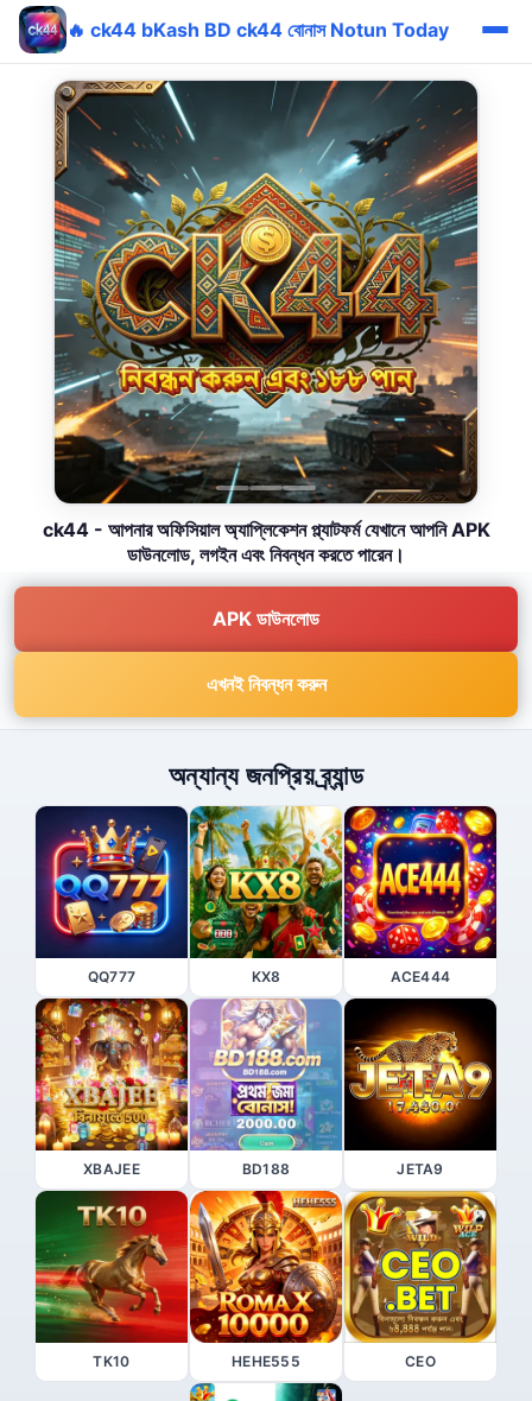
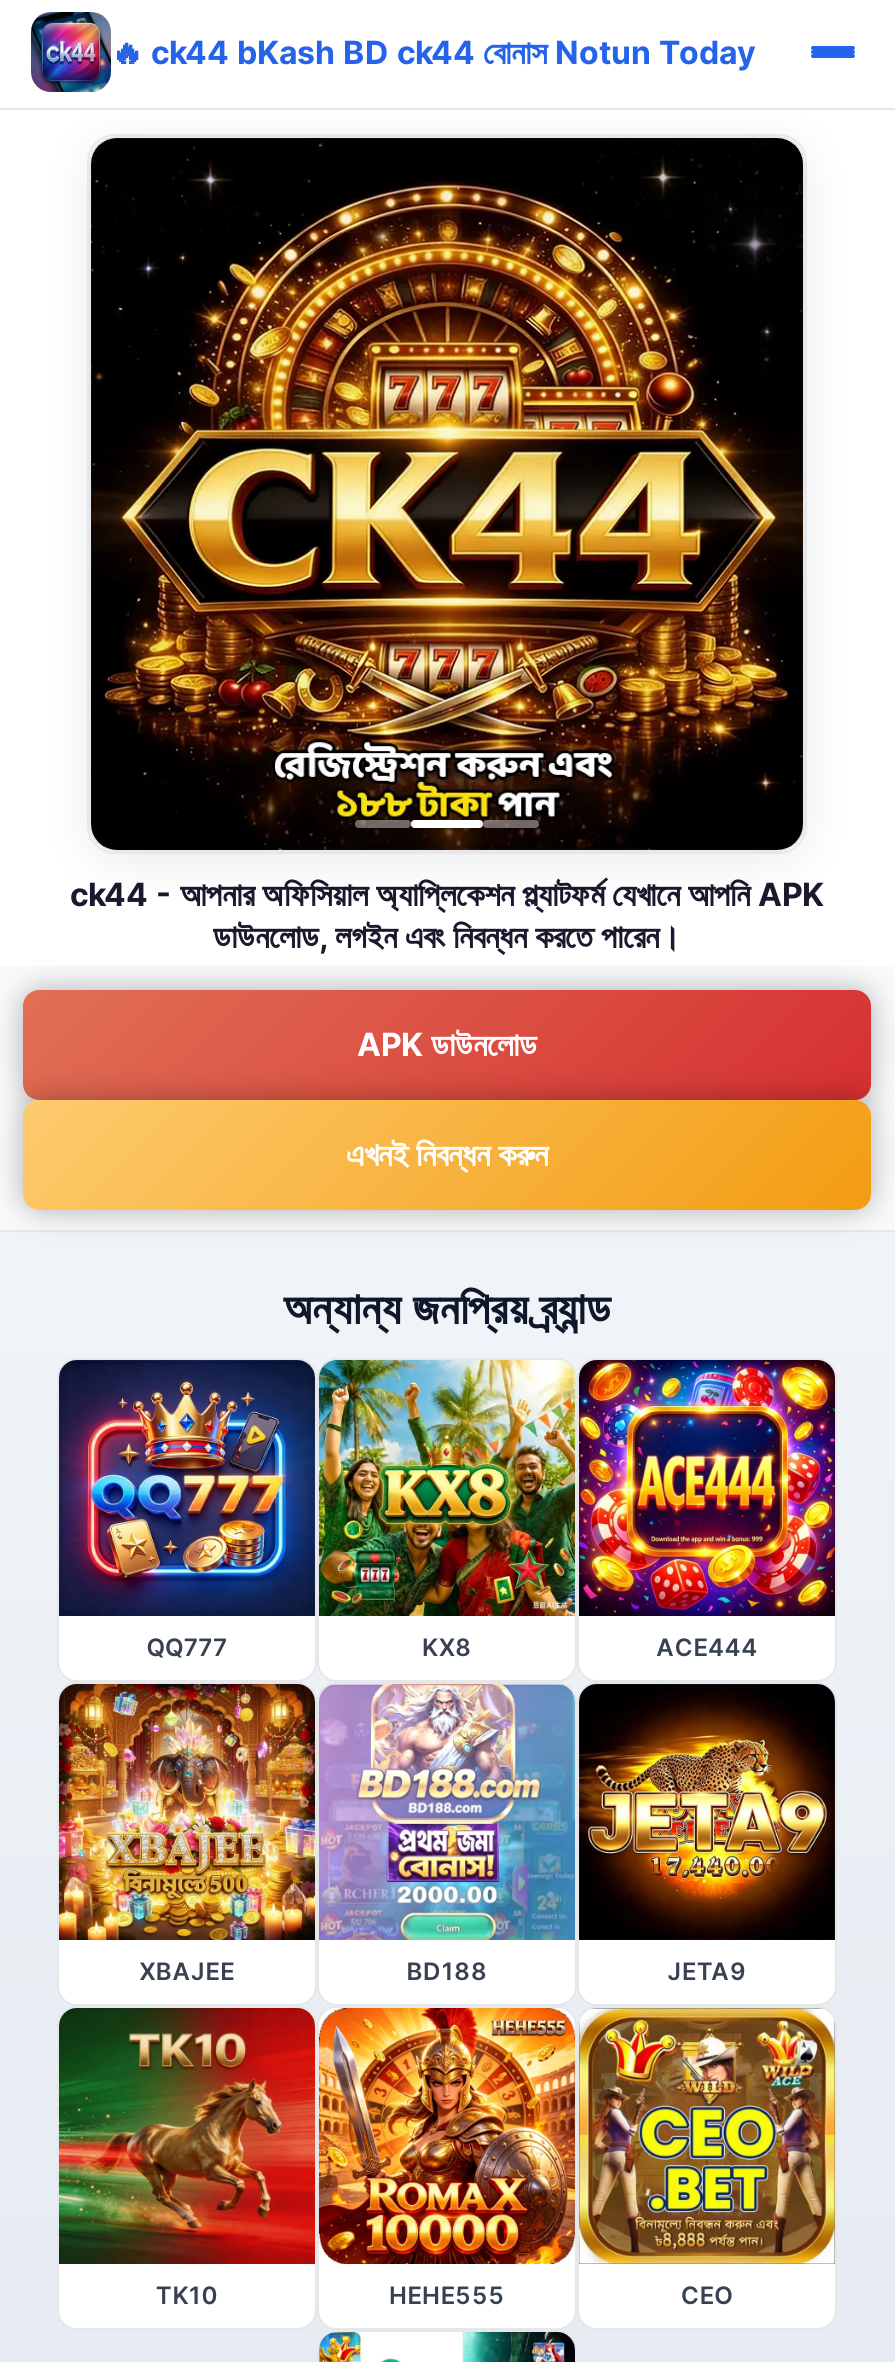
- [image]
+ [image]
